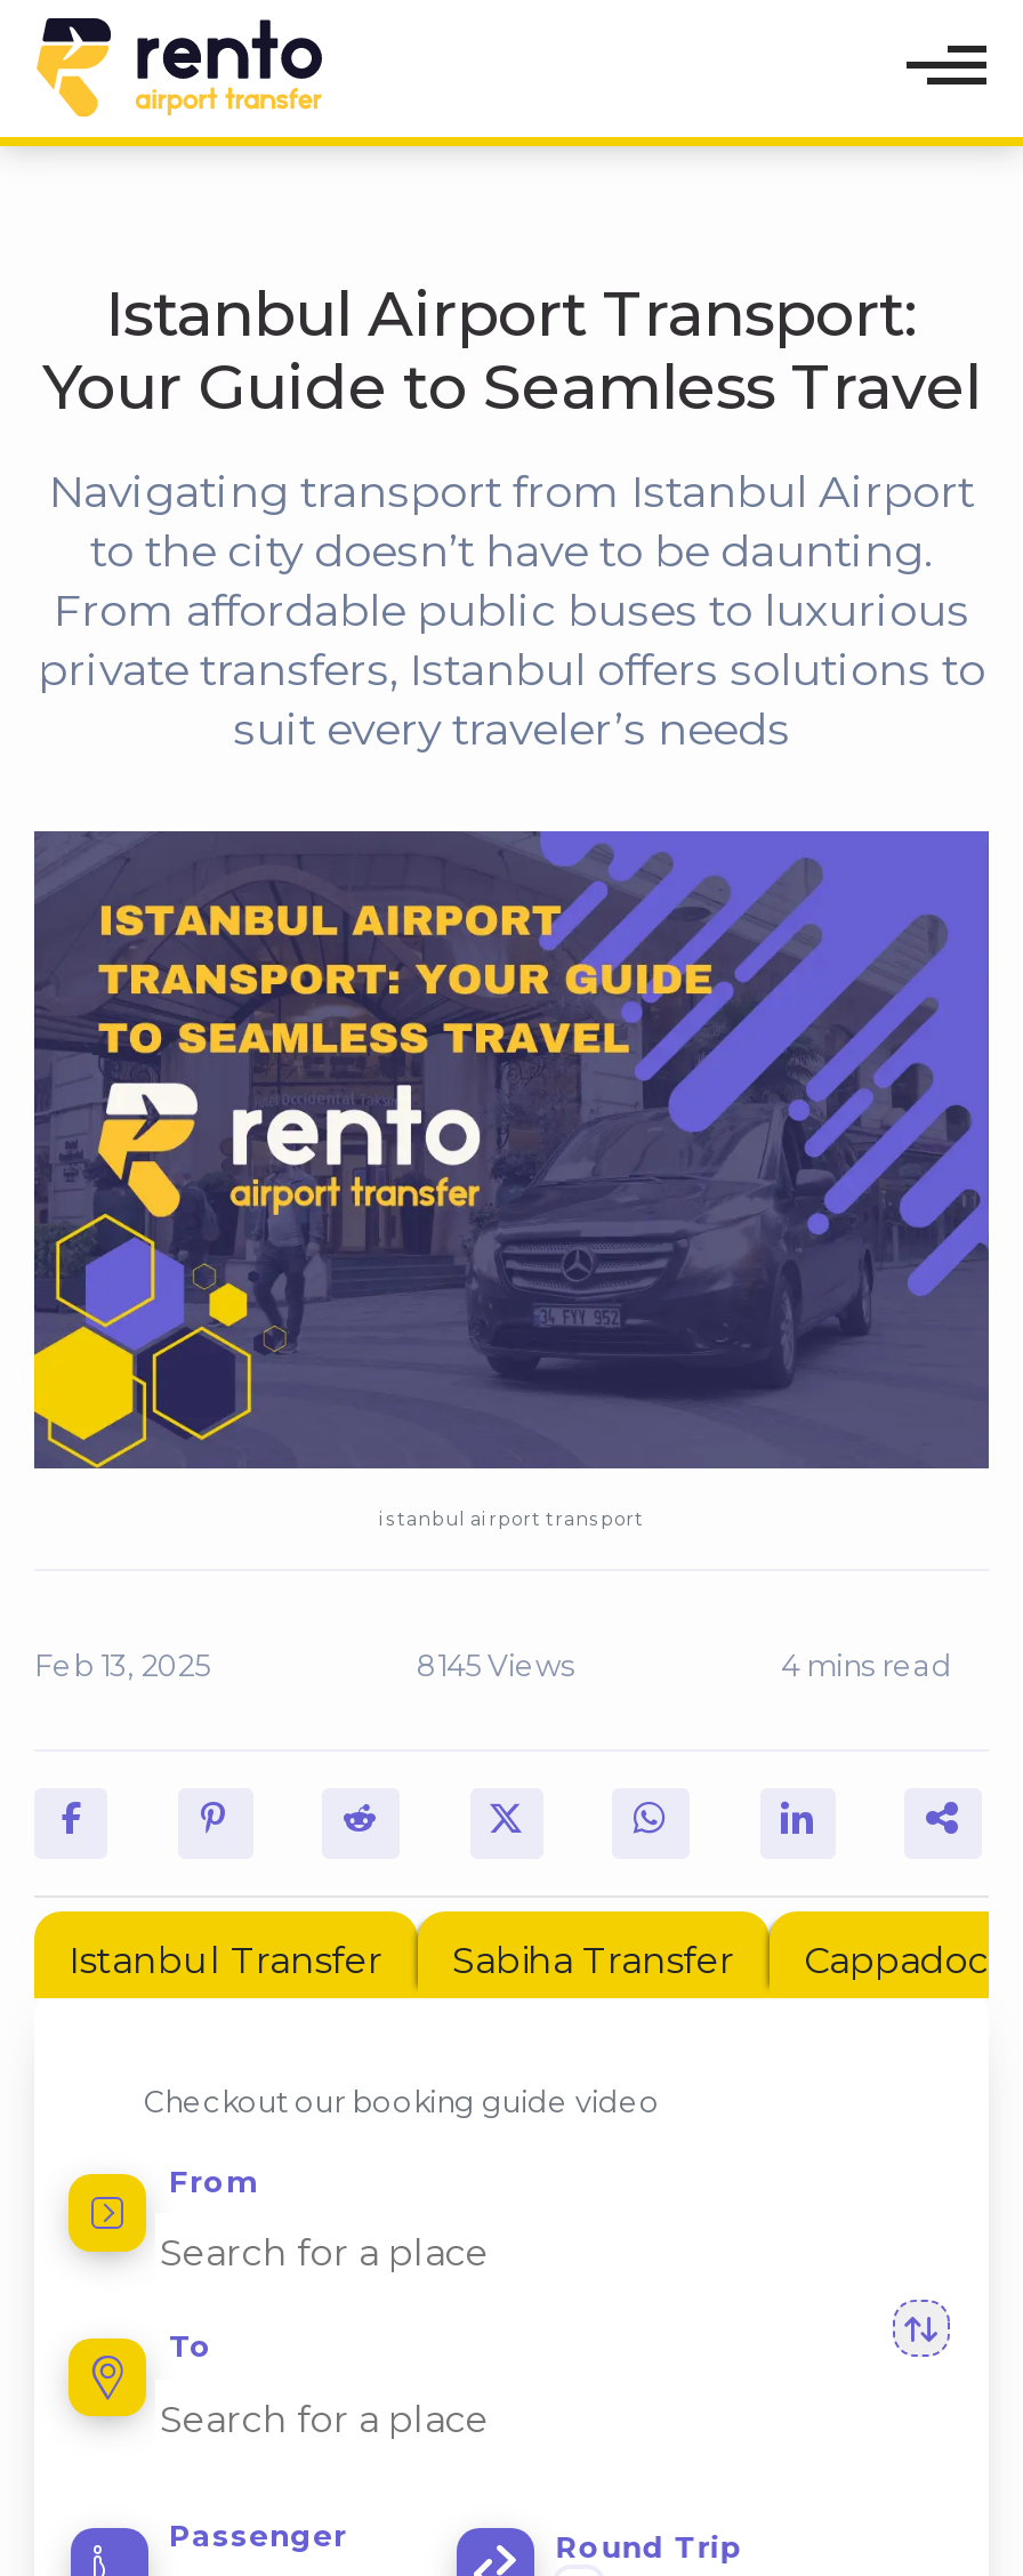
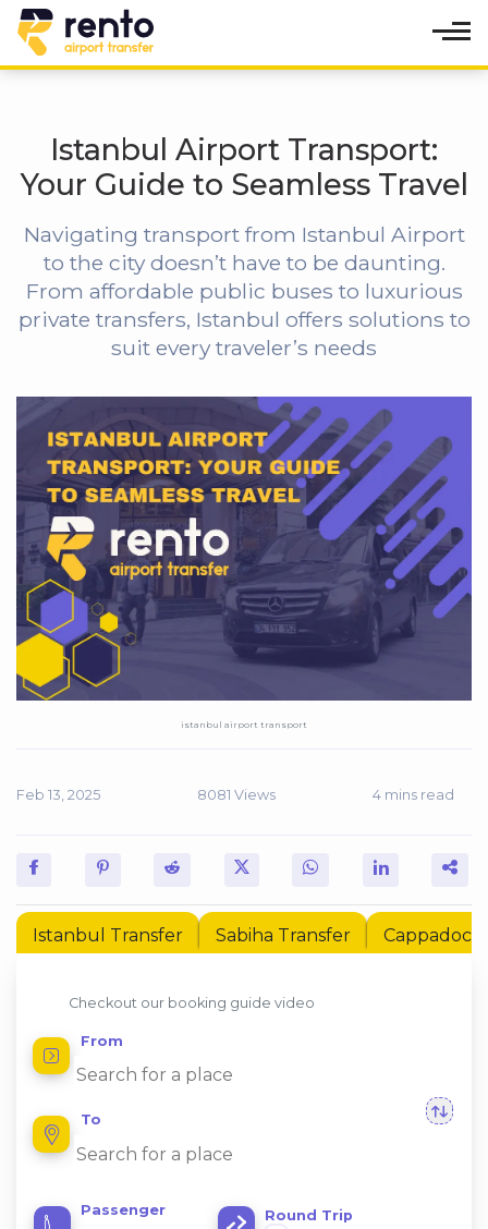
- 8145 Views
+ 8081 Views
